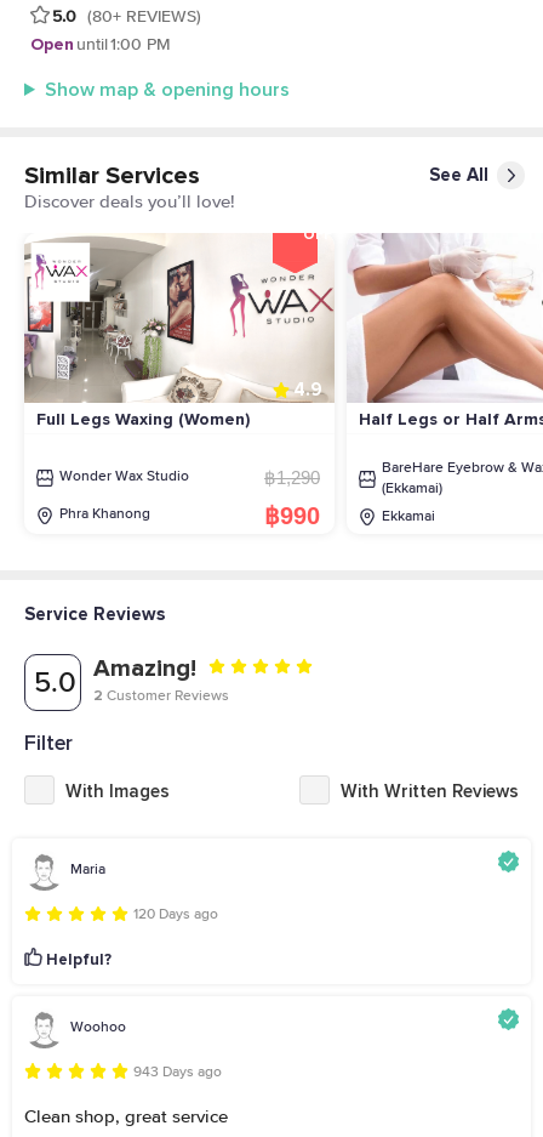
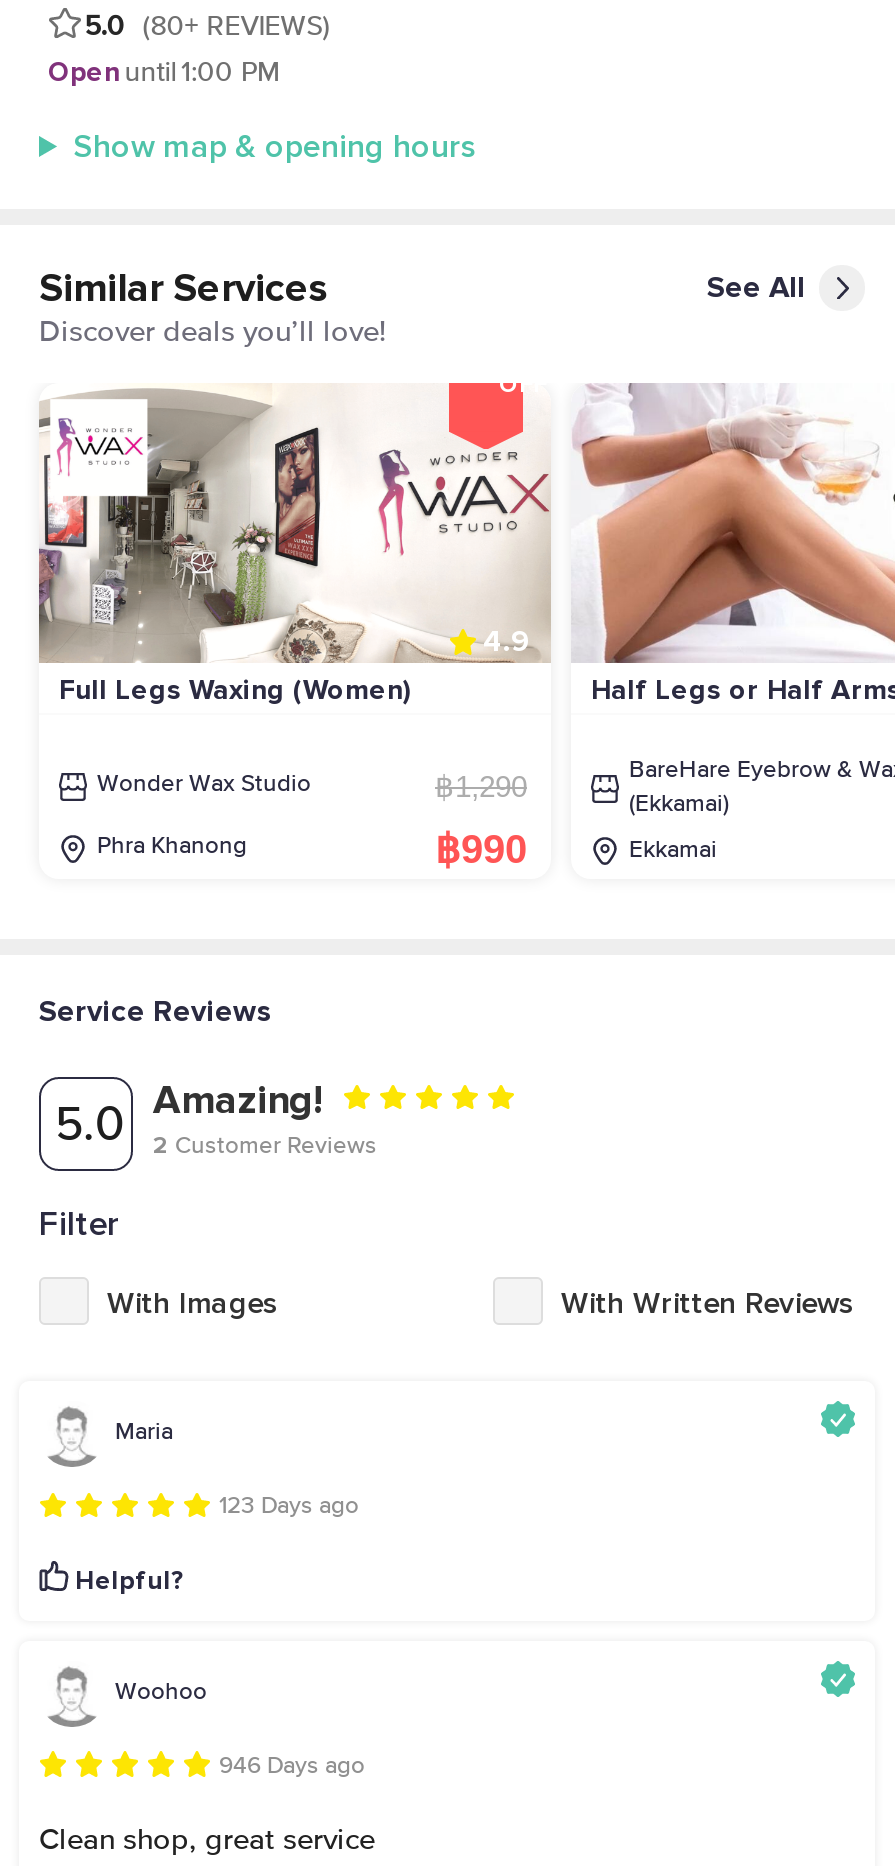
- 120 Days ago
+ 123 Days ago

- 943 Days ago
+ 946 Days ago
